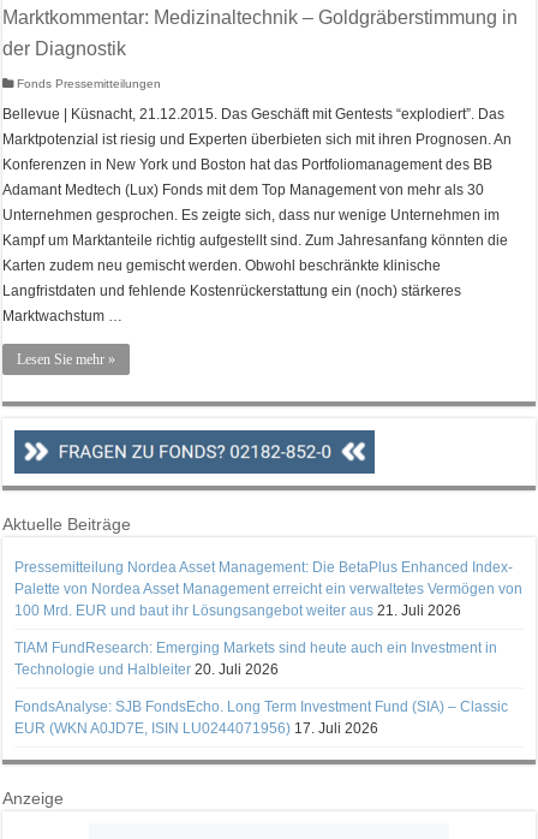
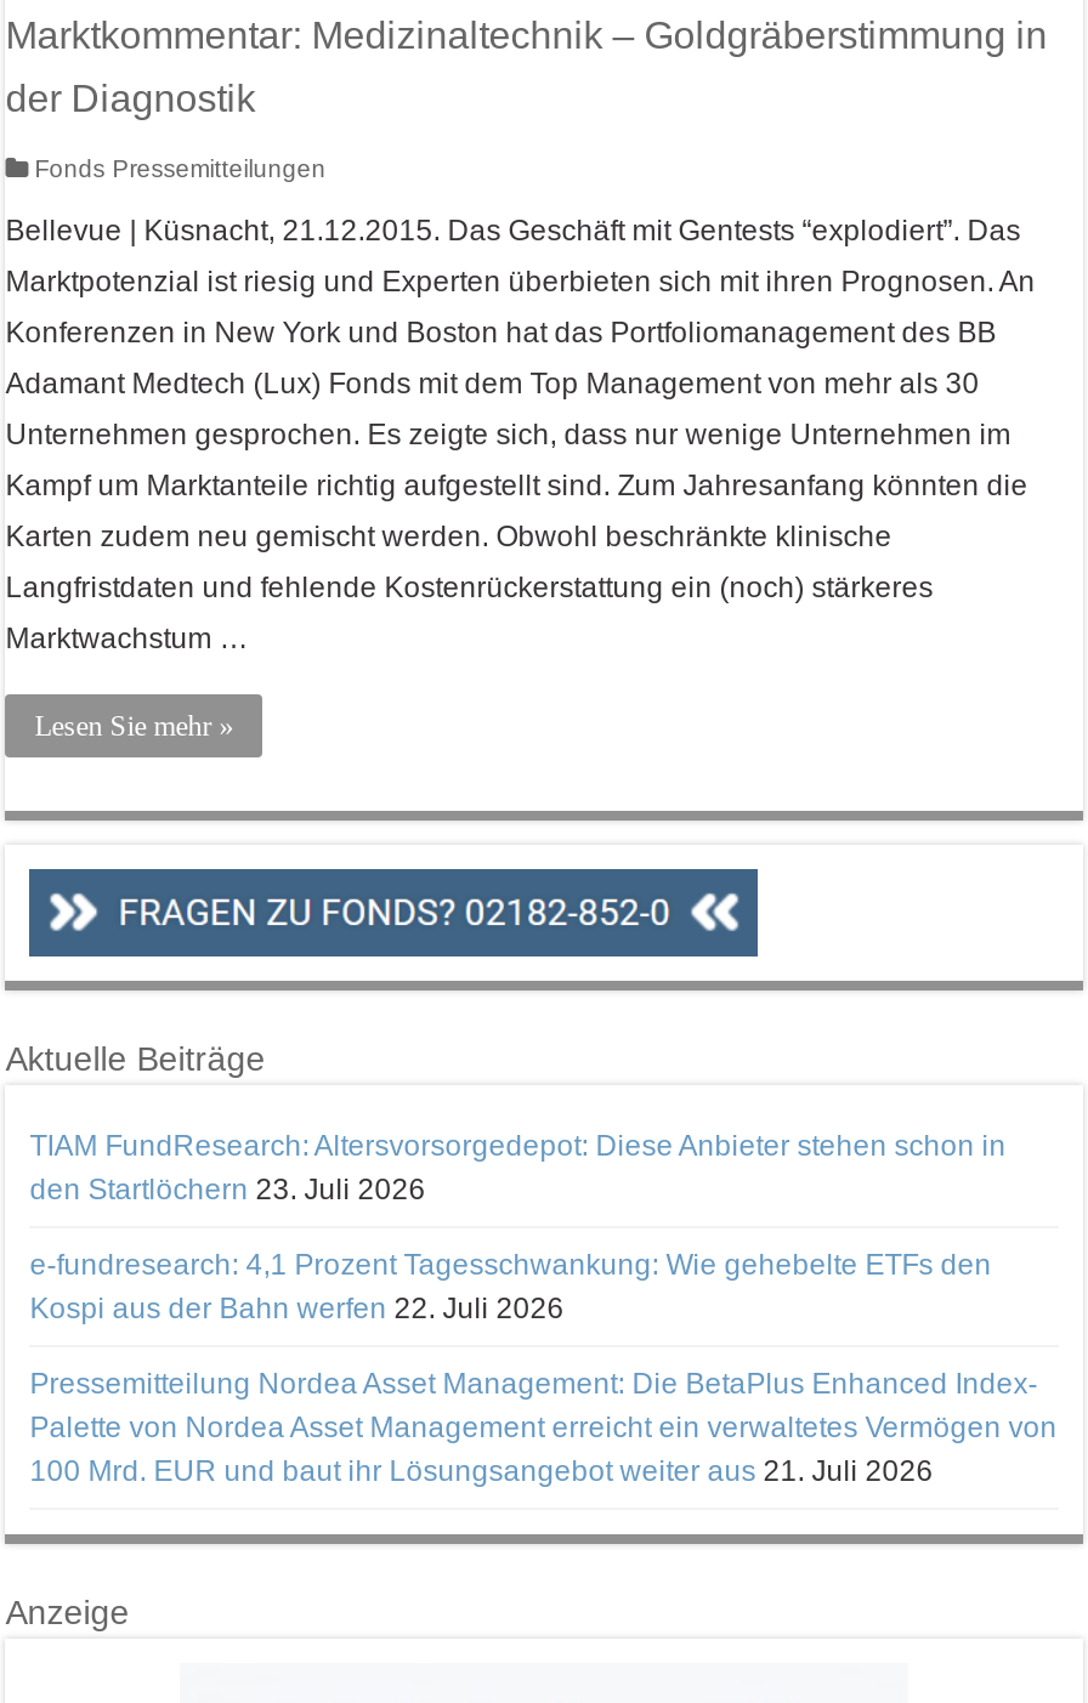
+ TIAM FundResearch: Altersvorsorgedepot: Diese Anbieter stehen schon in
+ den Startlöchern 23. Juli 2026
+ e-fundresearch: 4,1 Prozent Tagesschwankung: Wie gehebelte ETFs den
+ Kospi aus der Bahn werfen 22. Juli 2026

moved down: Pressemitteilung Nordea Asset Management: Die BetaPlus Enhanced Index- | Palette von Nordea Asset Management erreicht ein verwaltetes Vermögen von | 100 Mrd. EUR und baut ihr Lösungsangebot weiter aus 21. Juli 2026

- TIAM FundResearch: Emerging Markets sind heute auch ein Investment in
- Technologie und Halbleiter 20. Juli 2026
- FondsAnalyse: SJB FondsEcho. Long Term Investment Fund (SIA) – Classic
- EUR (WKN A0JD7E, ISIN LU0244071956) 17. Juli 2026
